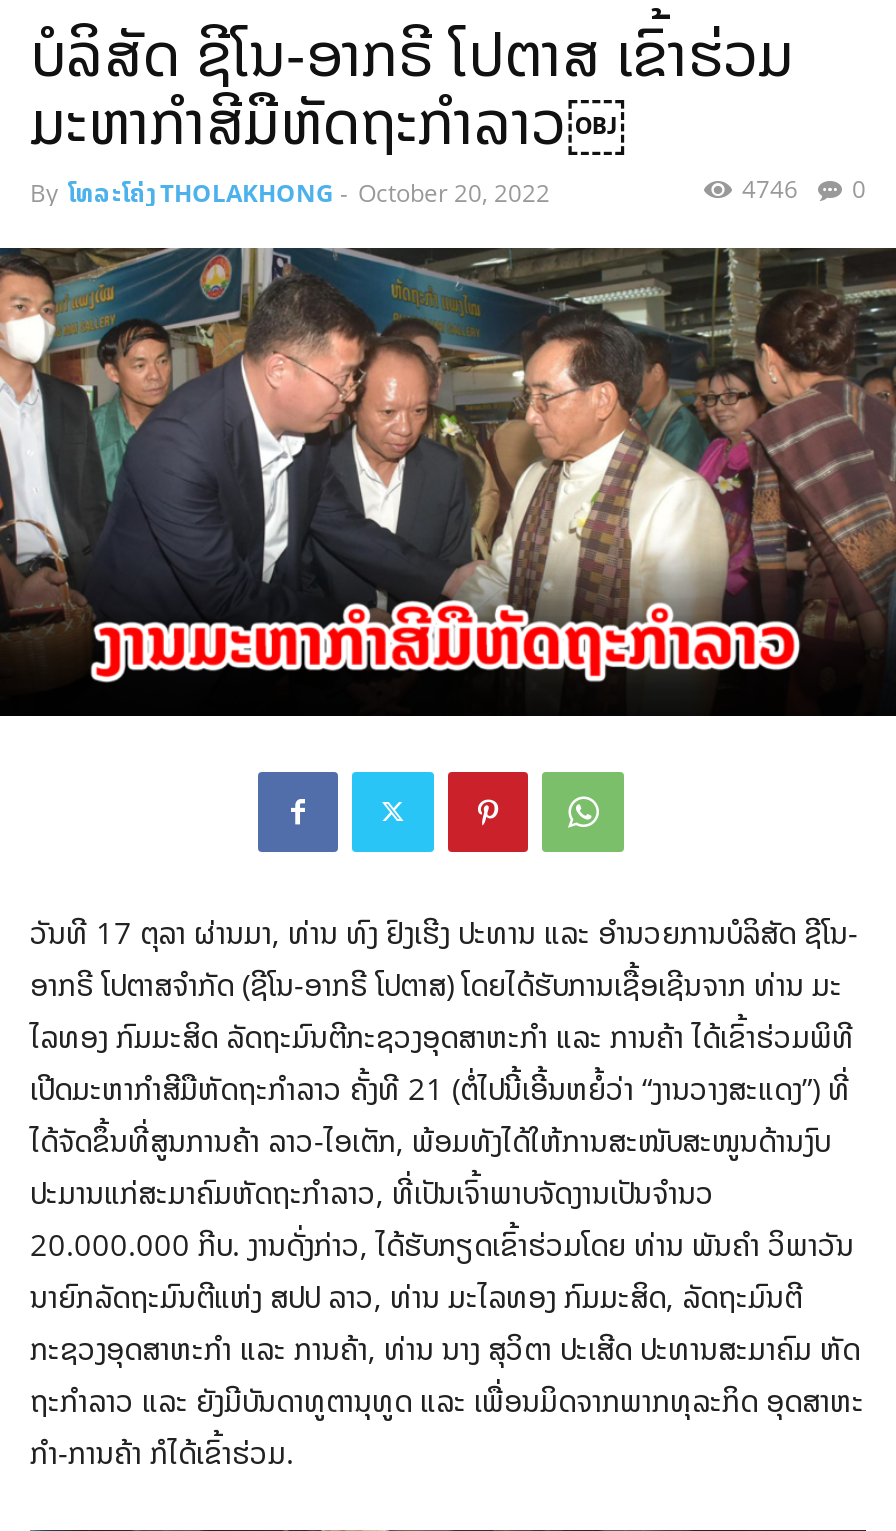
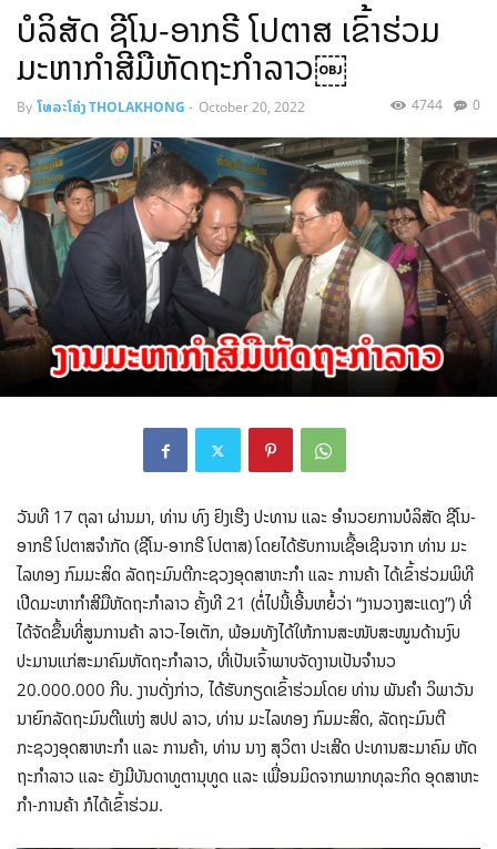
- 4746 0
+ 4744 0
